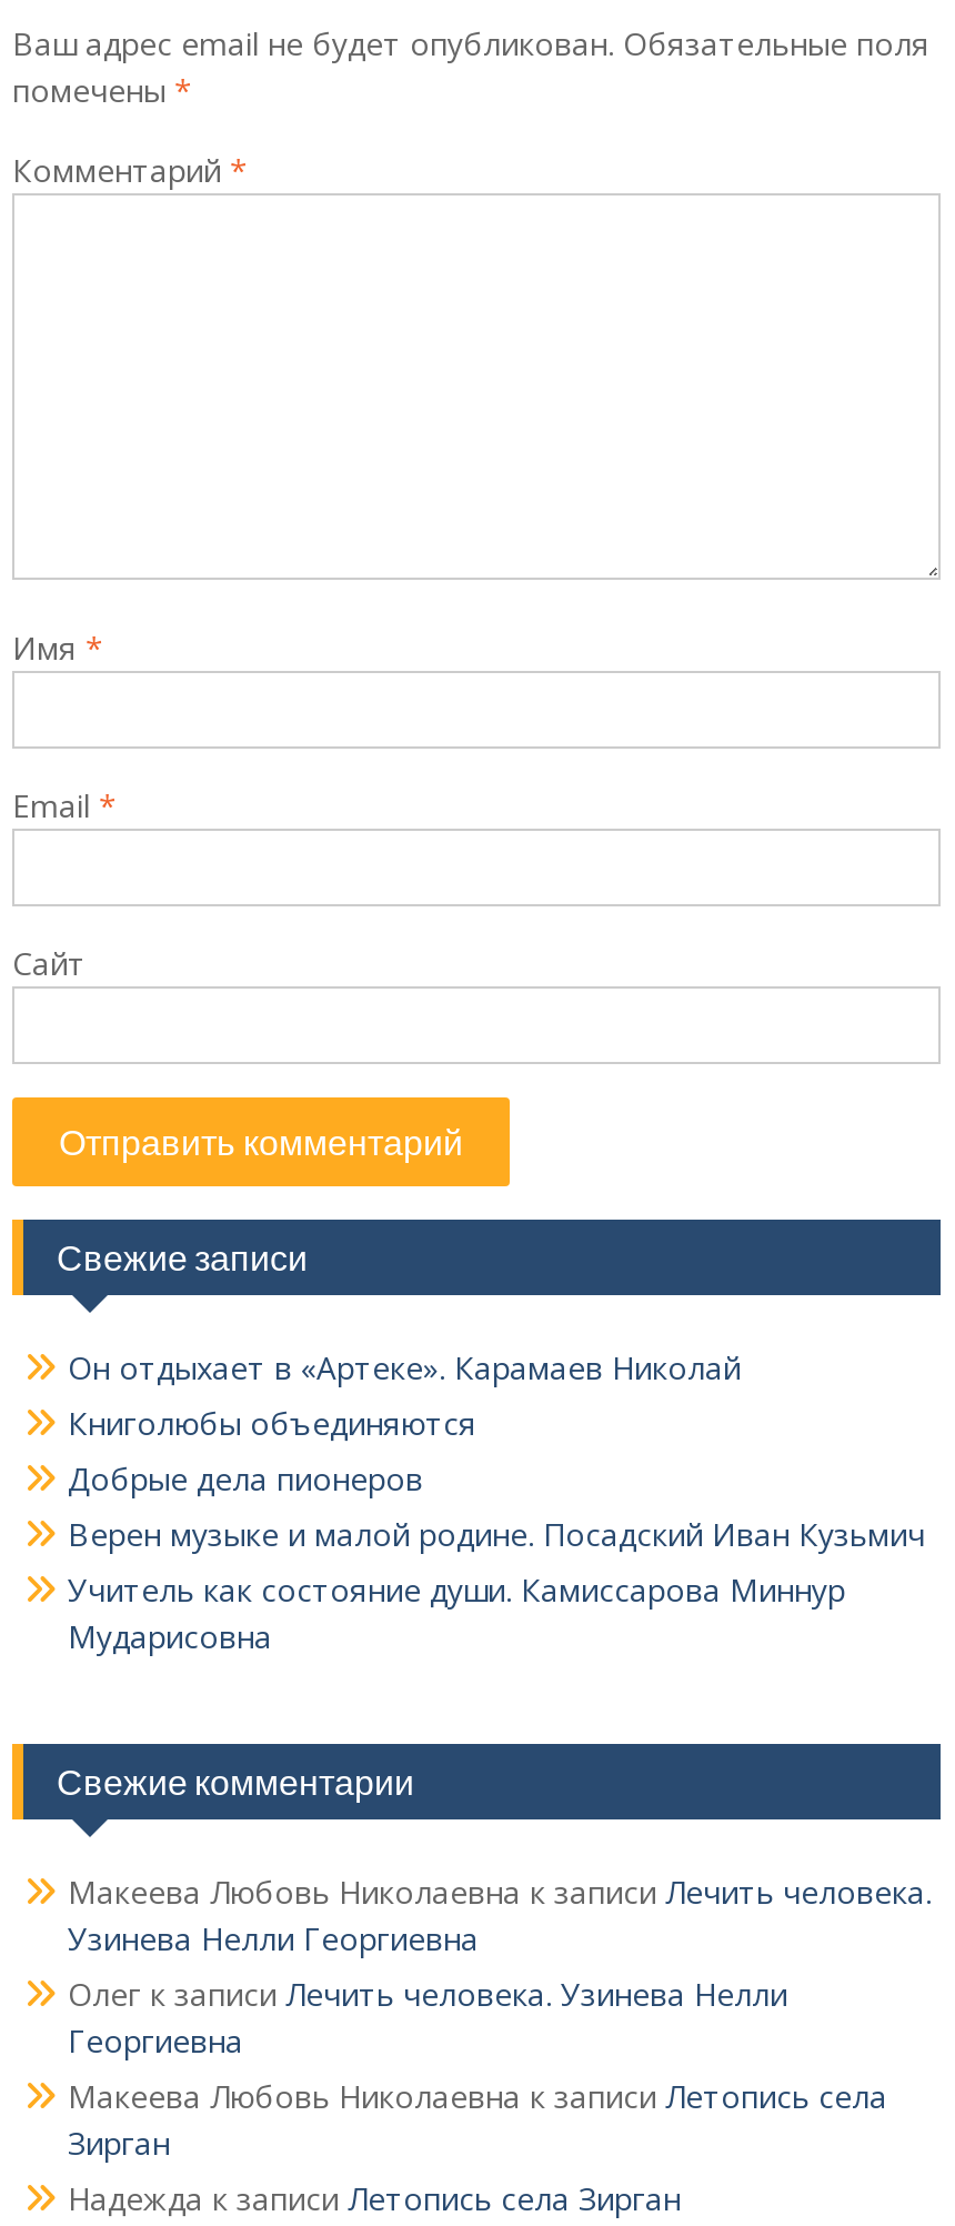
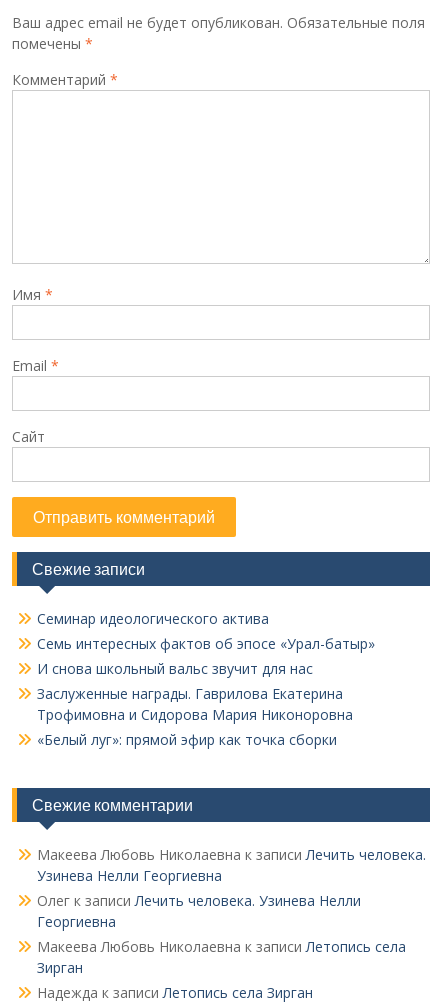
- Он отдыхает в «Артеке». Карамаев Николай
- Книголюбы объединяются
- Добрые дела пионеров
- Верен музыке и малой родине. Посадский Иван Кузьмич
- Учитель как состояние души. Камиссарова Миннур
- Мударисовна
+ Семинар идеологического актива
+ Семь интересных фактов об эпосе «Урал-батыр»
+ И снова школьный вальс звучит для нас
+ Заслуженные награды. Гаврилова Екатерина
+ Трофимовна и Сидорова Мария Никоноровна
+ «Белый луг»: прямой эфир как точка сборки
